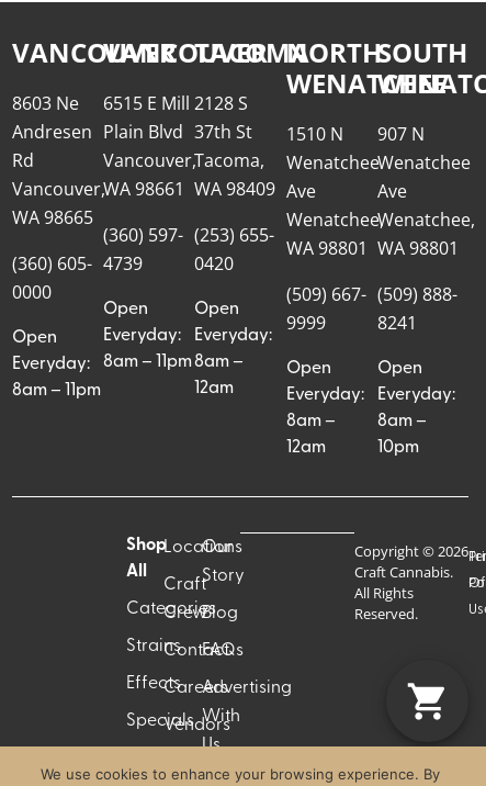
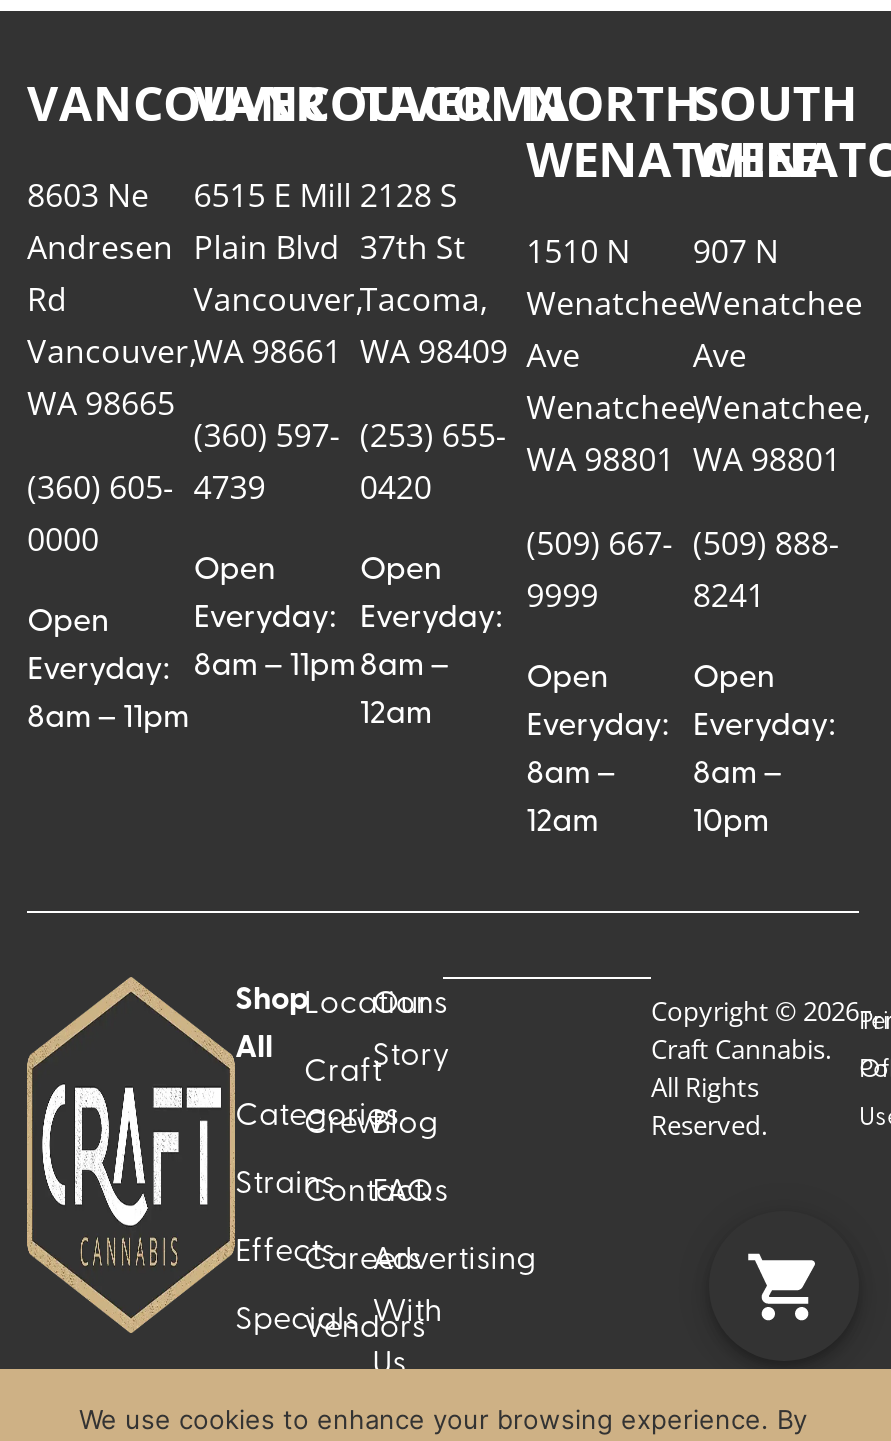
+ [image]
